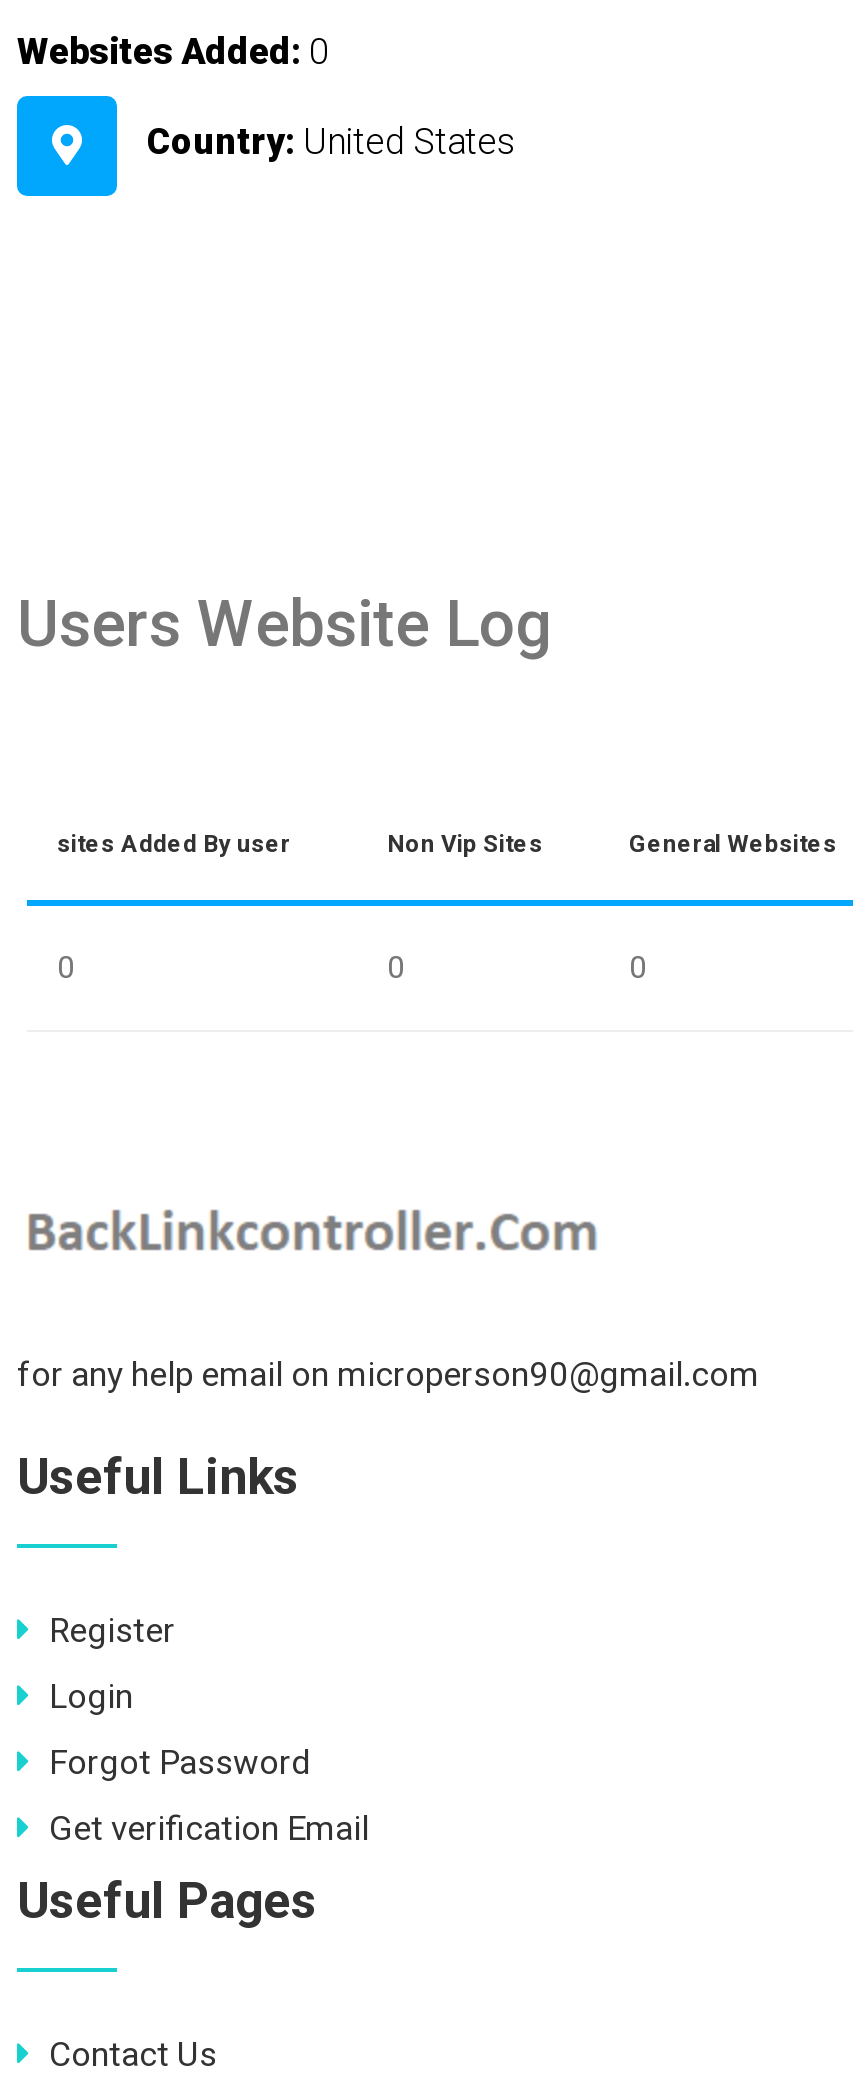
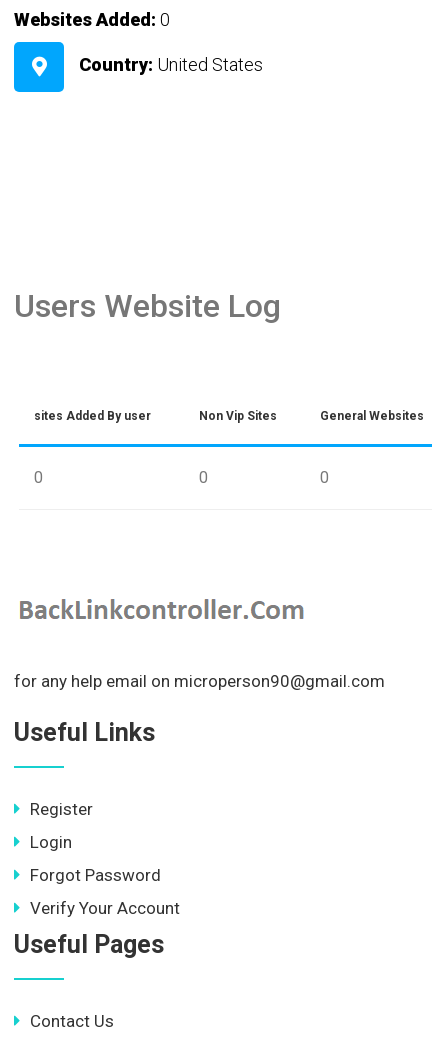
- Get verification Email
+ Verify Your Account
